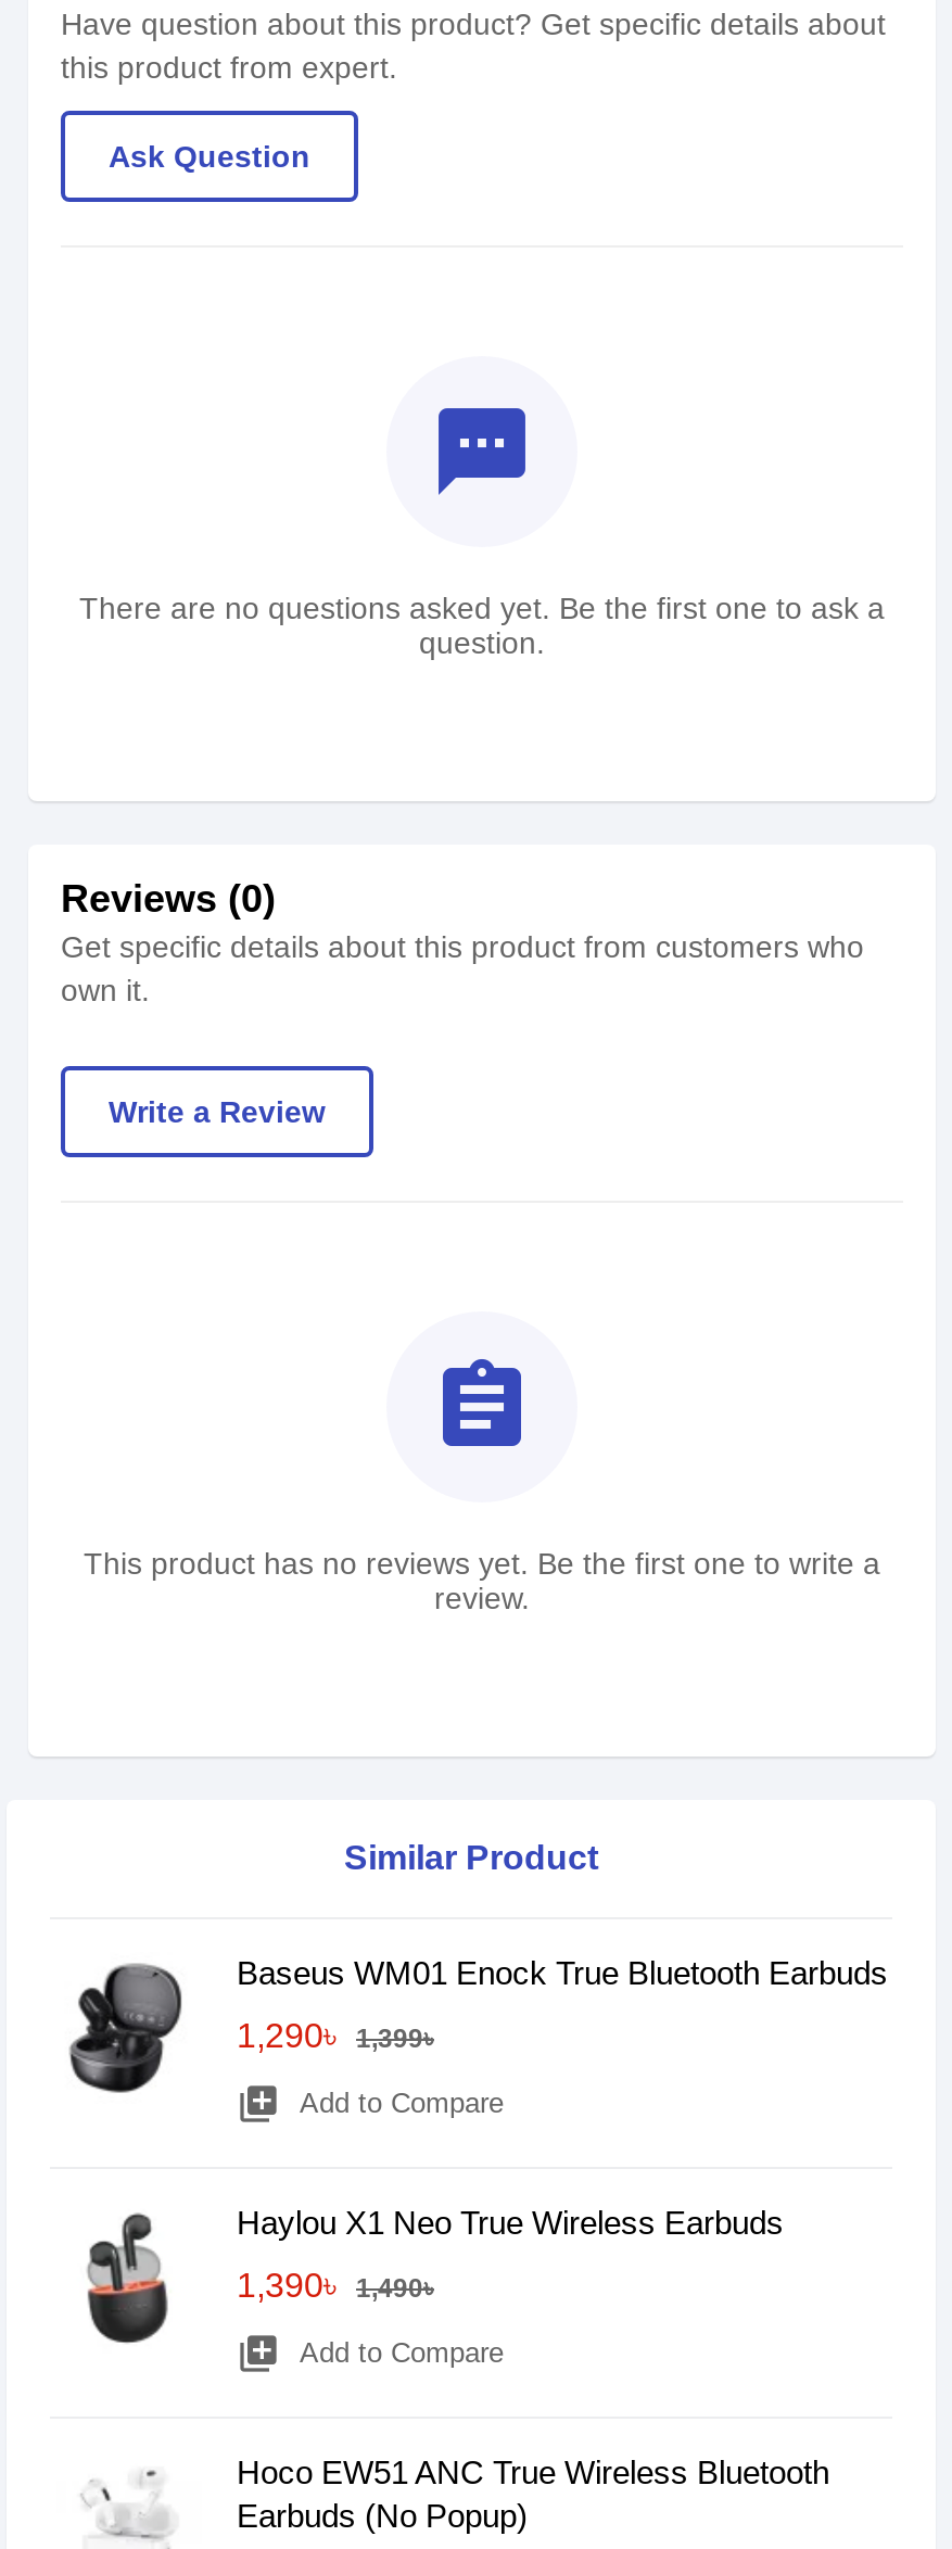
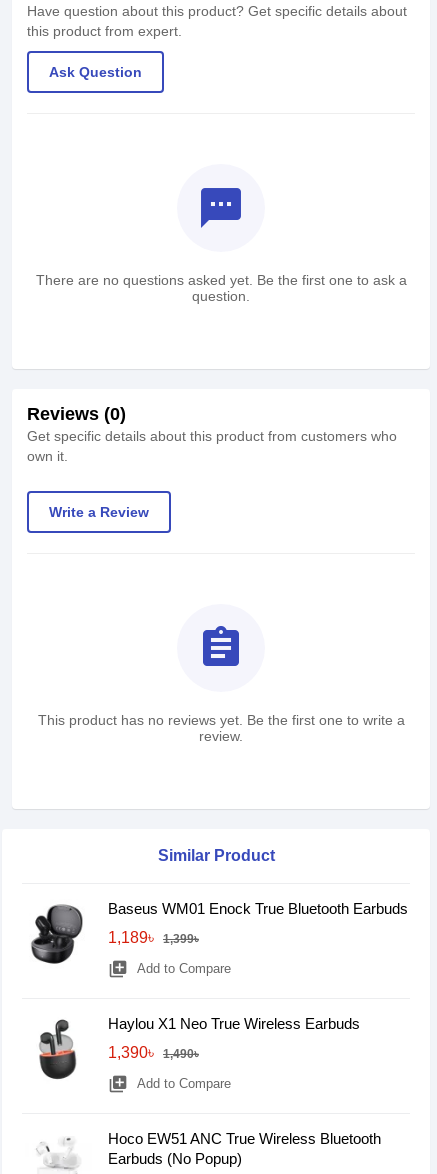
- 1,290৳ 1,399৳
+ 1,189৳ 1,399৳
